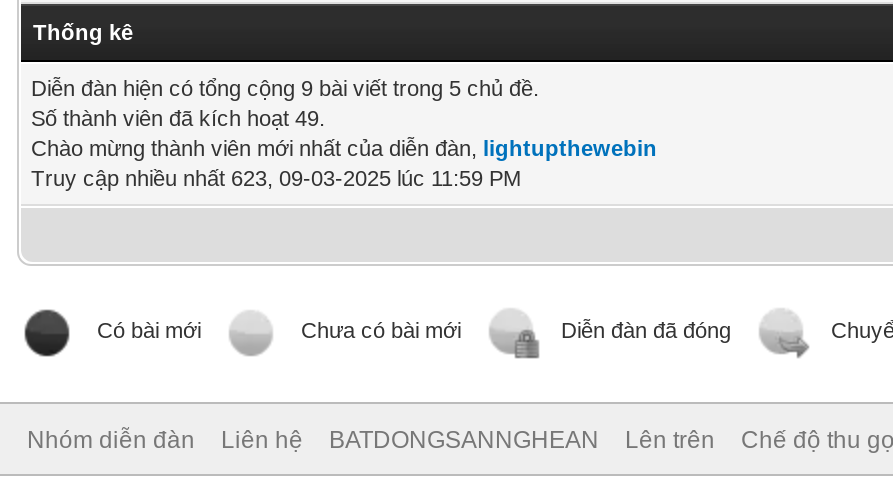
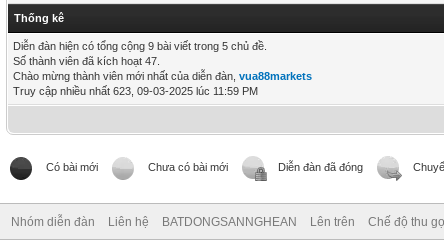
- Số thành viên đã kích hoạt 49.
+ Số thành viên đã kích hoạt 47.

- Chào mừng thành viên mới nhất của diễn đàn, lightupthewebin
+ Chào mừng thành viên mới nhất của diễn đàn, vua88markets
